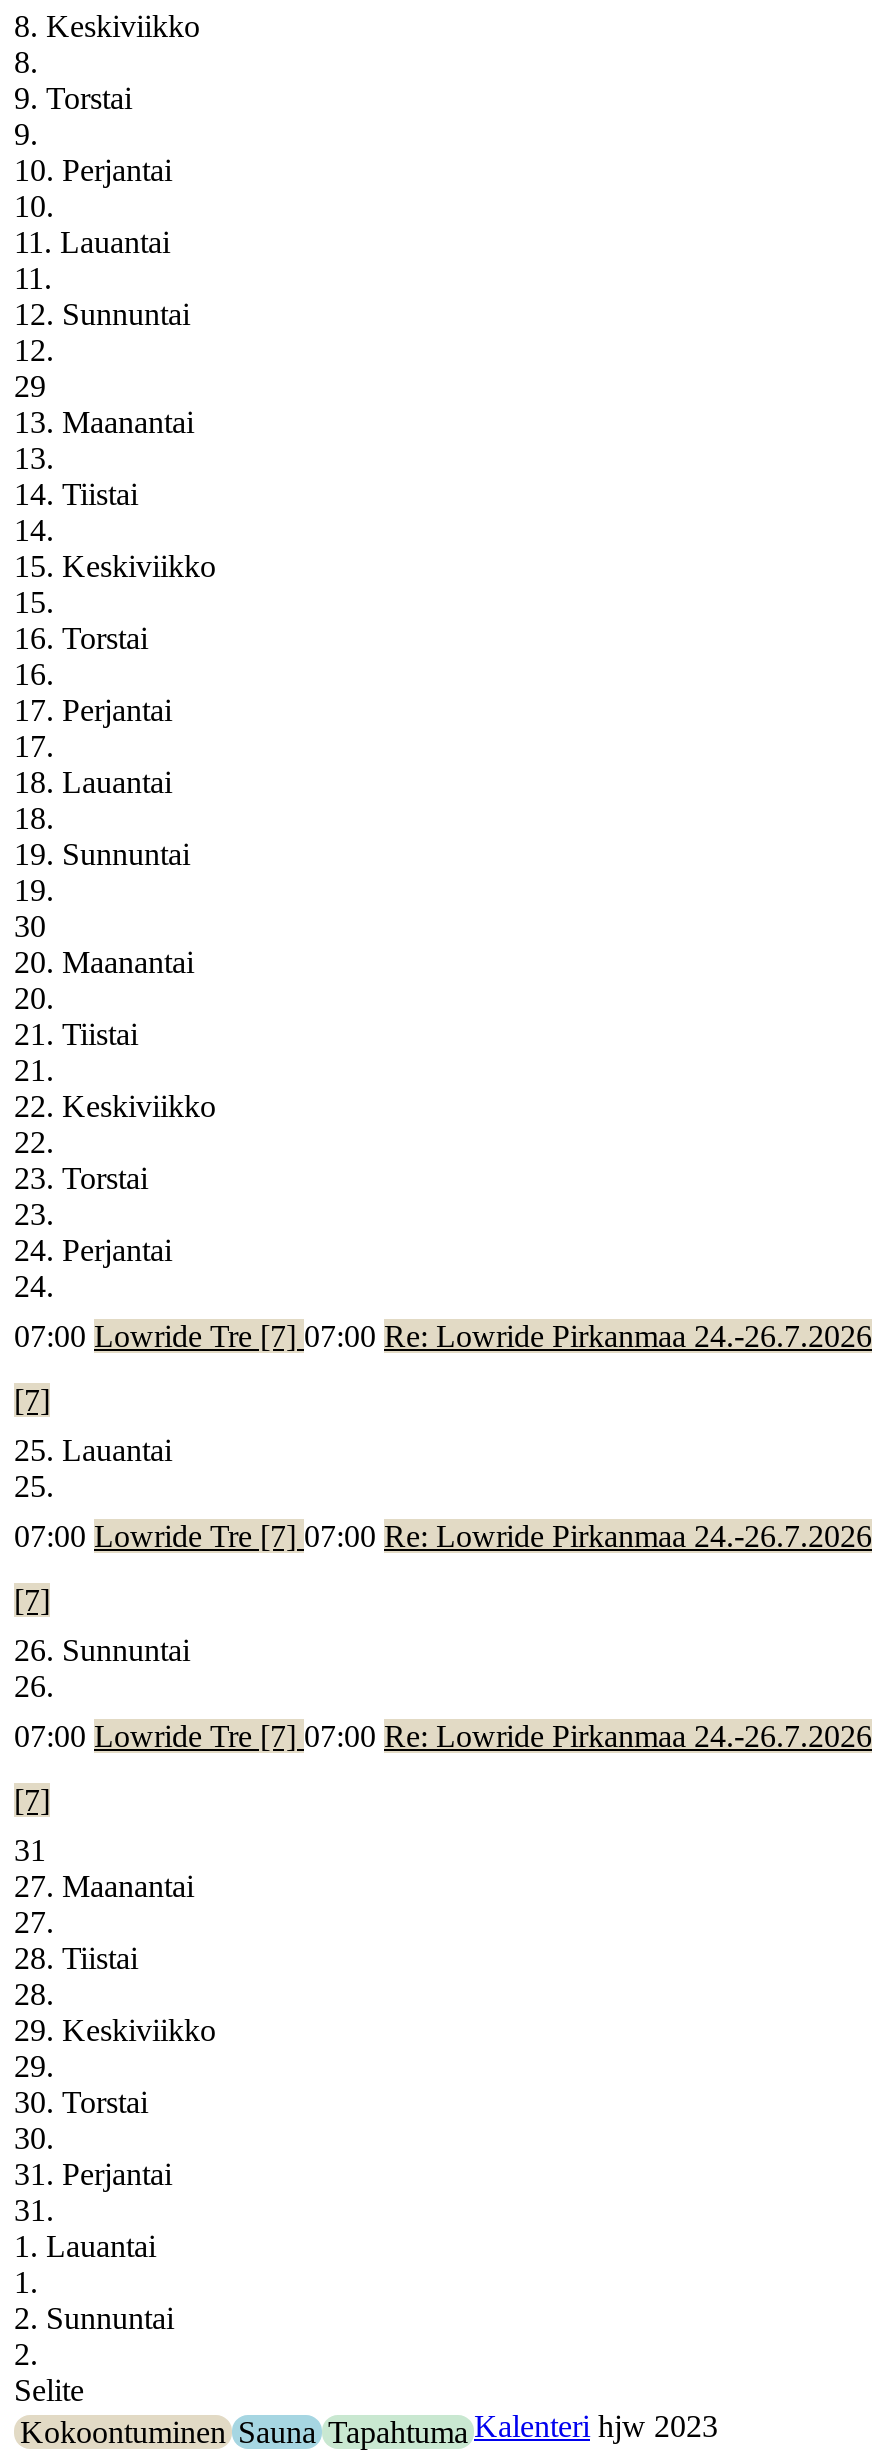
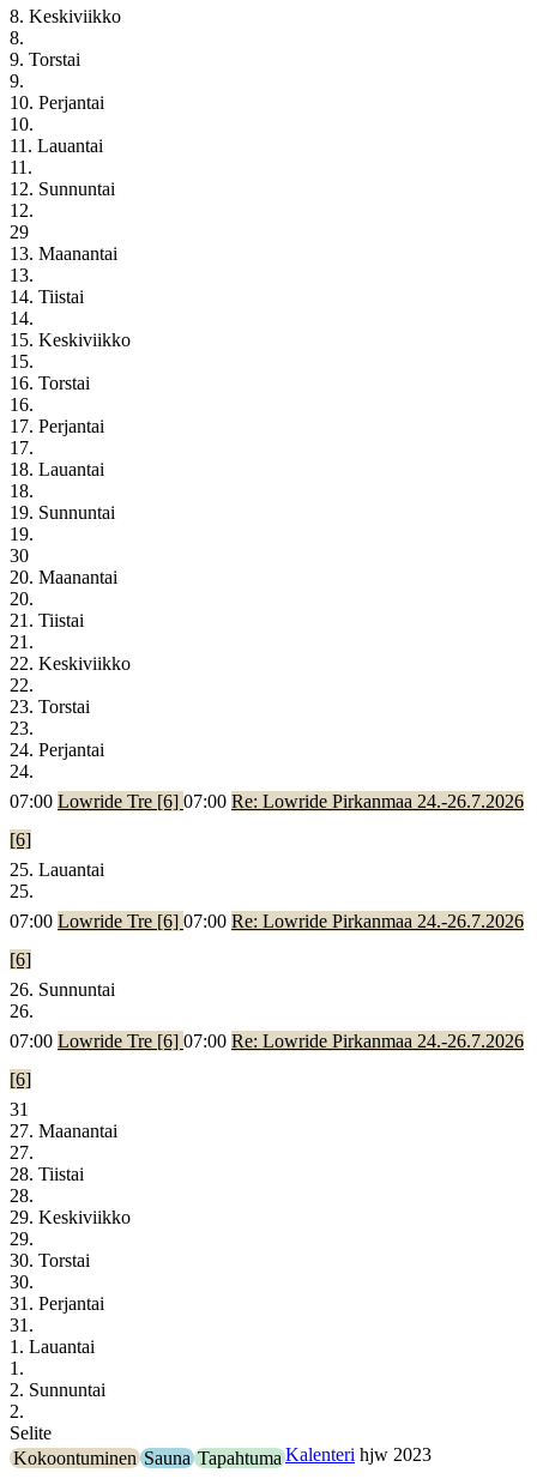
- 07:00 Lowride Tre [7] 07:00 Re: Lowride Pirkanmaa 24.-26.7.2026
+ 07:00 Lowride Tre [6] 07:00 Re: Lowride Pirkanmaa 24.-26.7.2026

- [7]
+ [6]

- 07:00 Lowride Tre [7] 07:00 Re: Lowride Pirkanmaa 24.-26.7.2026
+ 07:00 Lowride Tre [6] 07:00 Re: Lowride Pirkanmaa 24.-26.7.2026

- [7]
+ [6]

- 07:00 Lowride Tre [7] 07:00 Re: Lowride Pirkanmaa 24.-26.7.2026
+ 07:00 Lowride Tre [6] 07:00 Re: Lowride Pirkanmaa 24.-26.7.2026

- [7]
+ [6]
